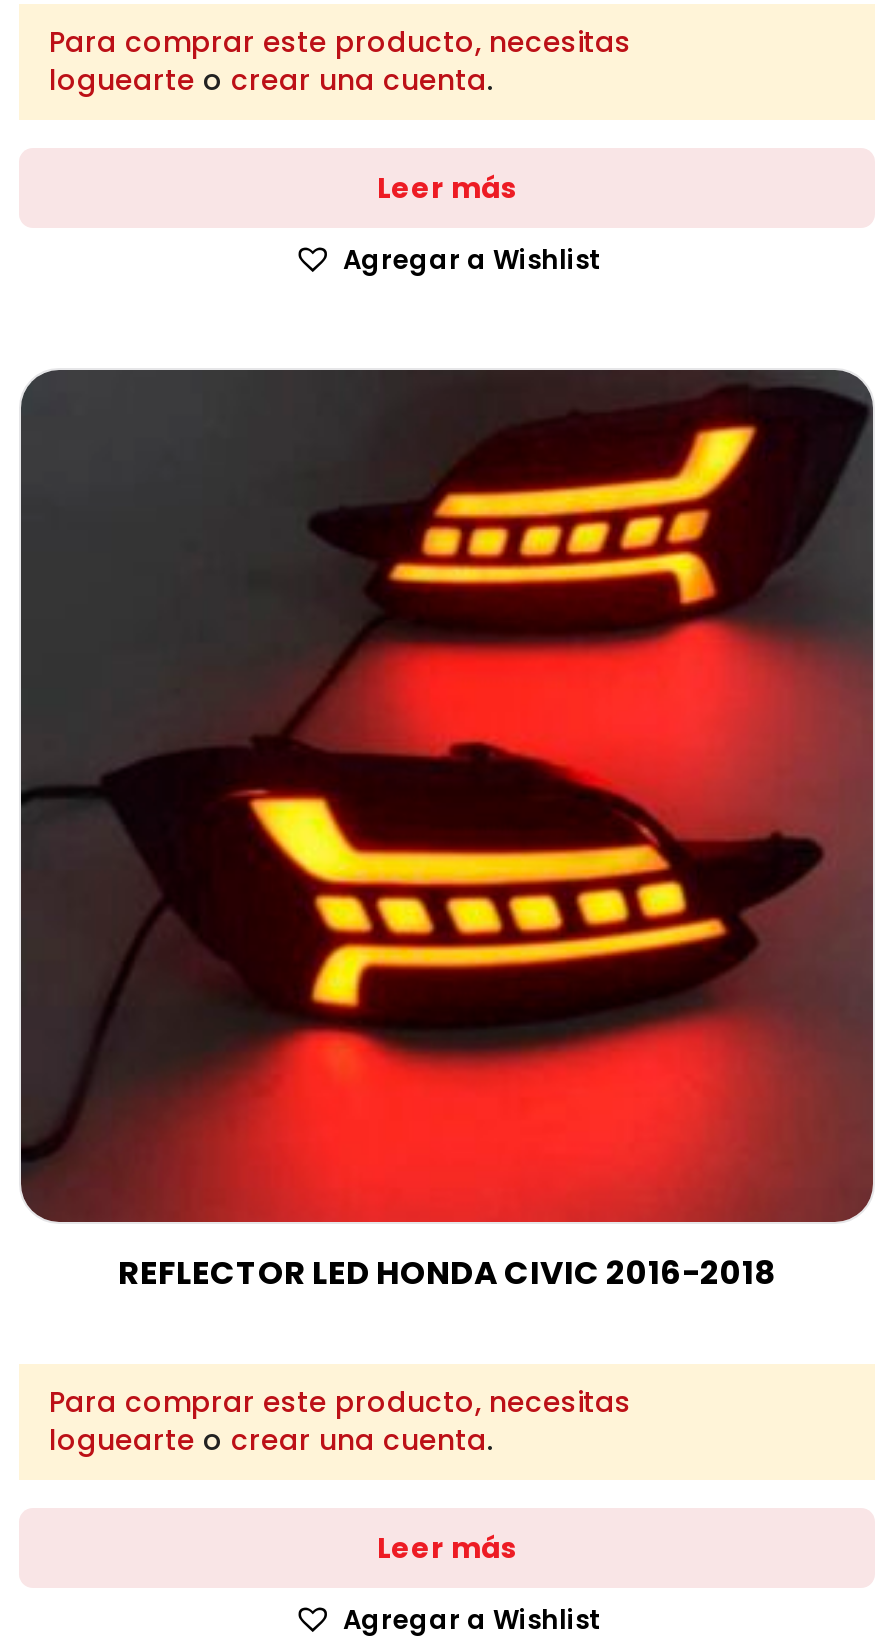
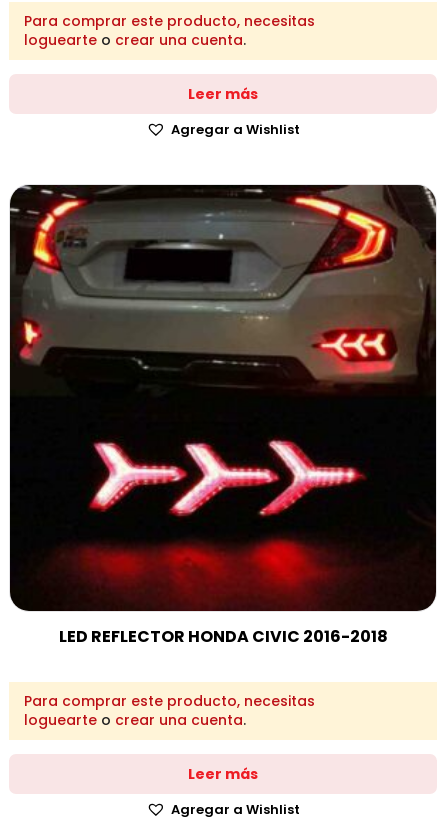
- [image]
- REFLECTOR LED HONDA CIVIC 2016-2018
+ [image]
+ LED REFLECTOR HONDA CIVIC 2016-2018
